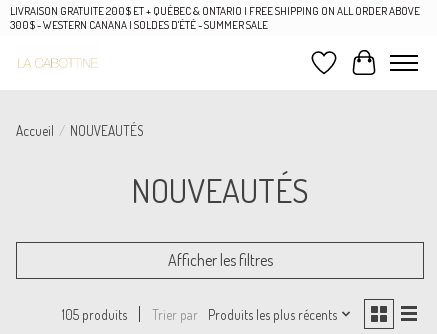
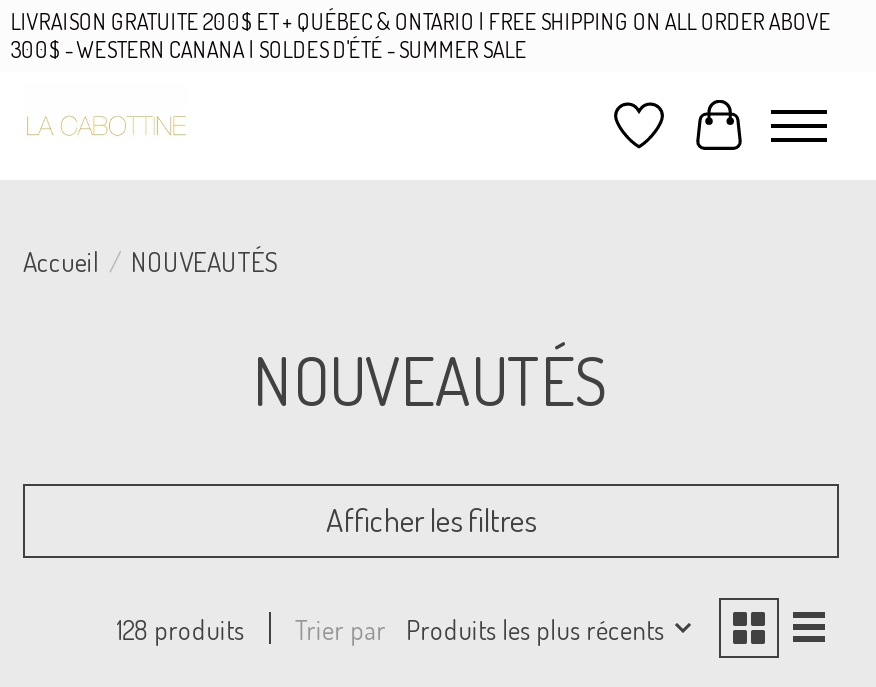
- 105 produits Trier par Produits les plus récents
+ 128 produits Trier par Produits les plus récents
